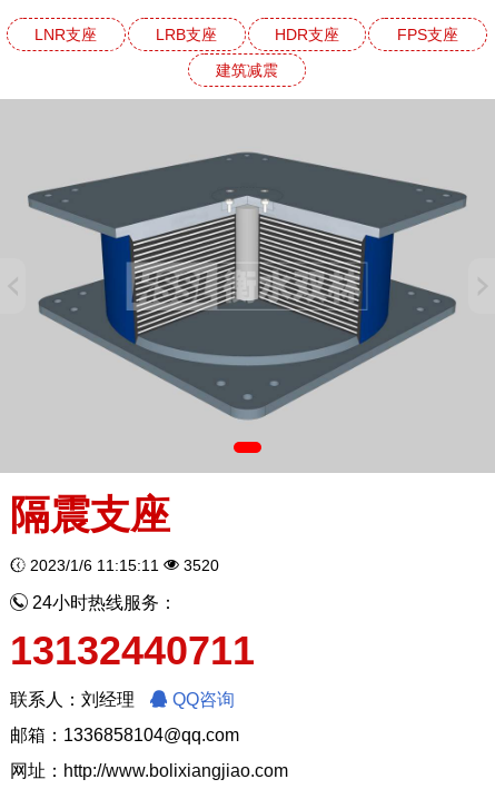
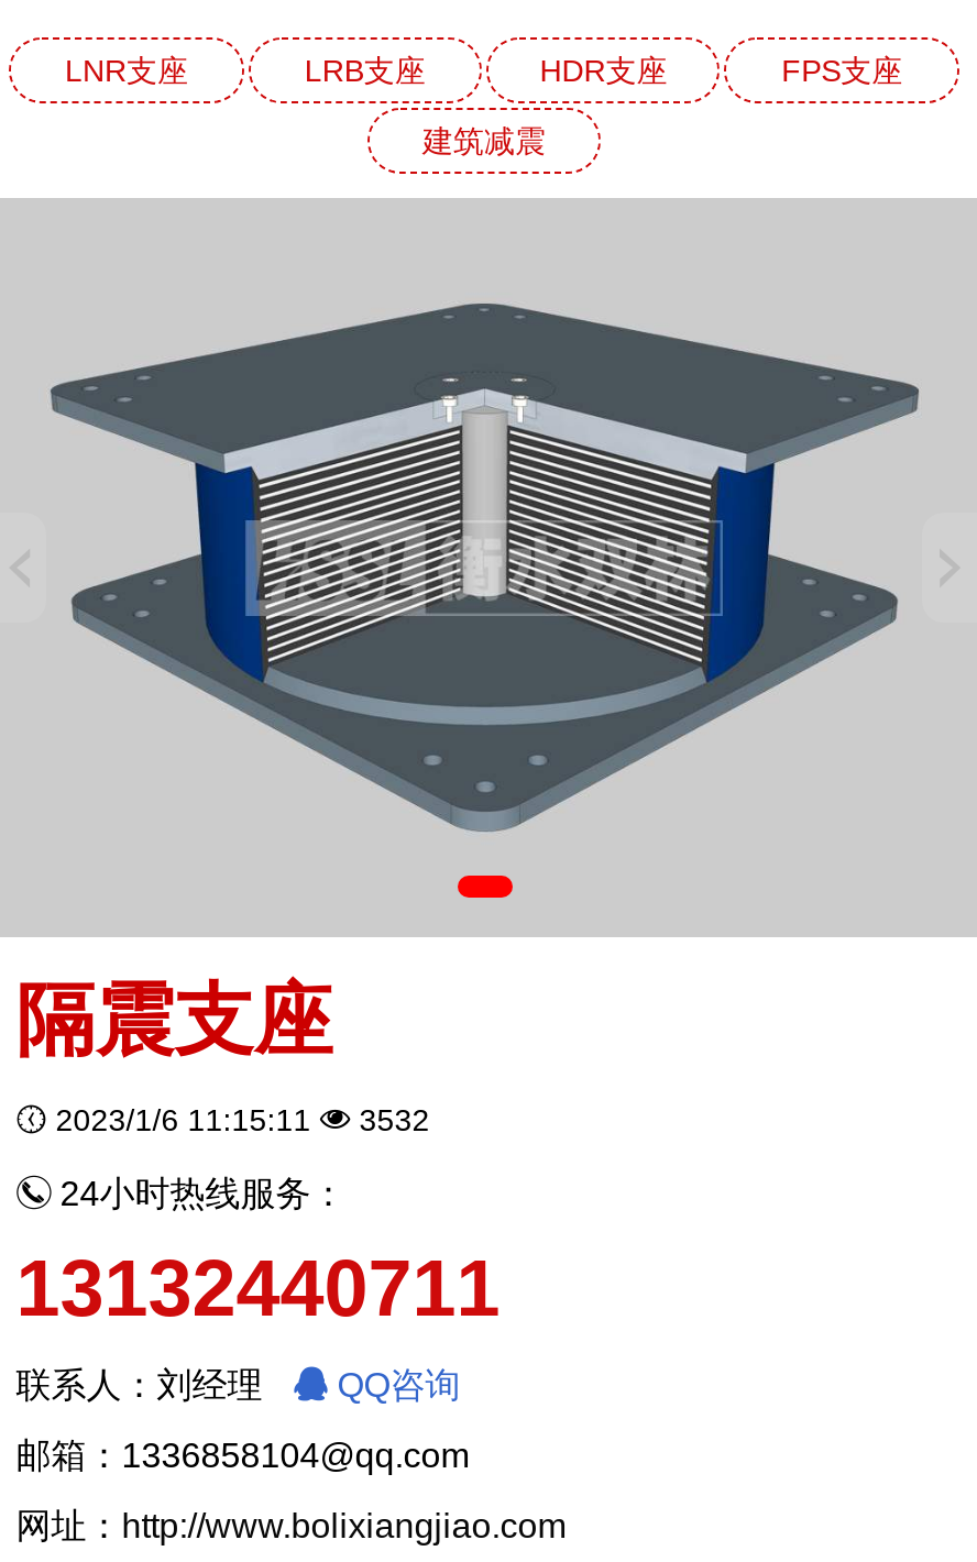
- 2023/1/6 11:15:11 3520
+ 2023/1/6 11:15:11 3532
